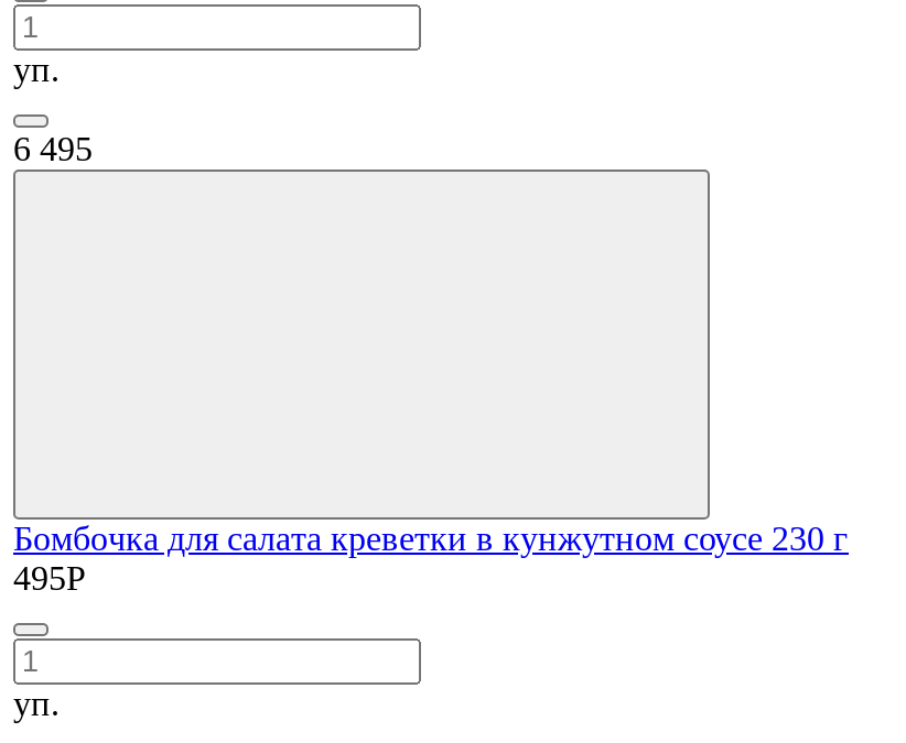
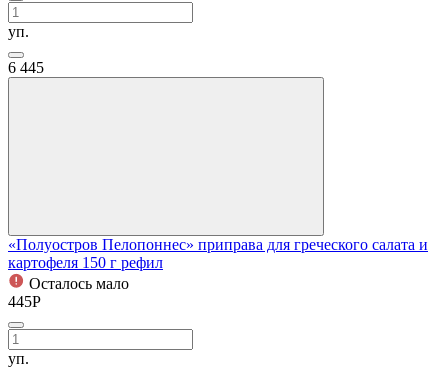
- 6 495
+ 6 445

- Бомбочка для салата креветки в кунжутном соусе 230 г
- 495Р
+ «Полуостров Пелопоннес» приправа для греческого салата и
+ картофеля 150 г рефил
+ Осталось мало
+ 445Р
